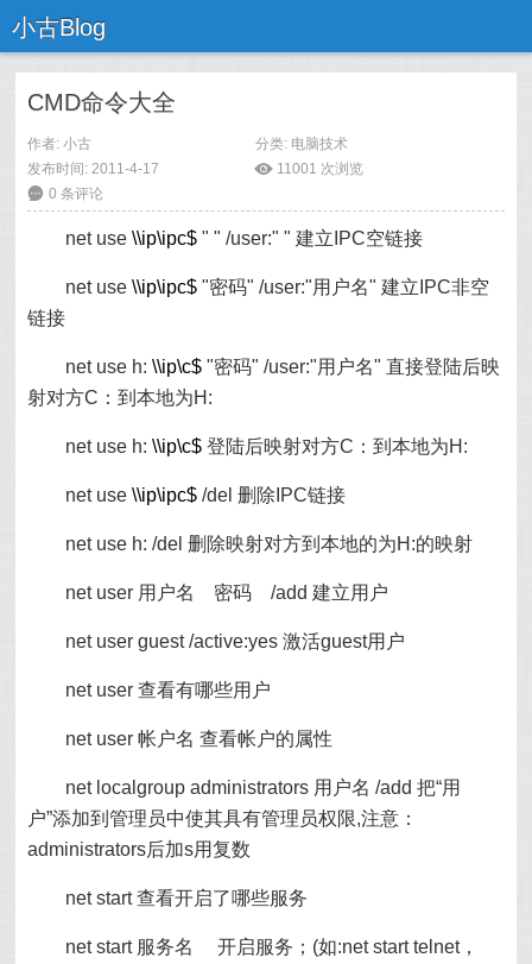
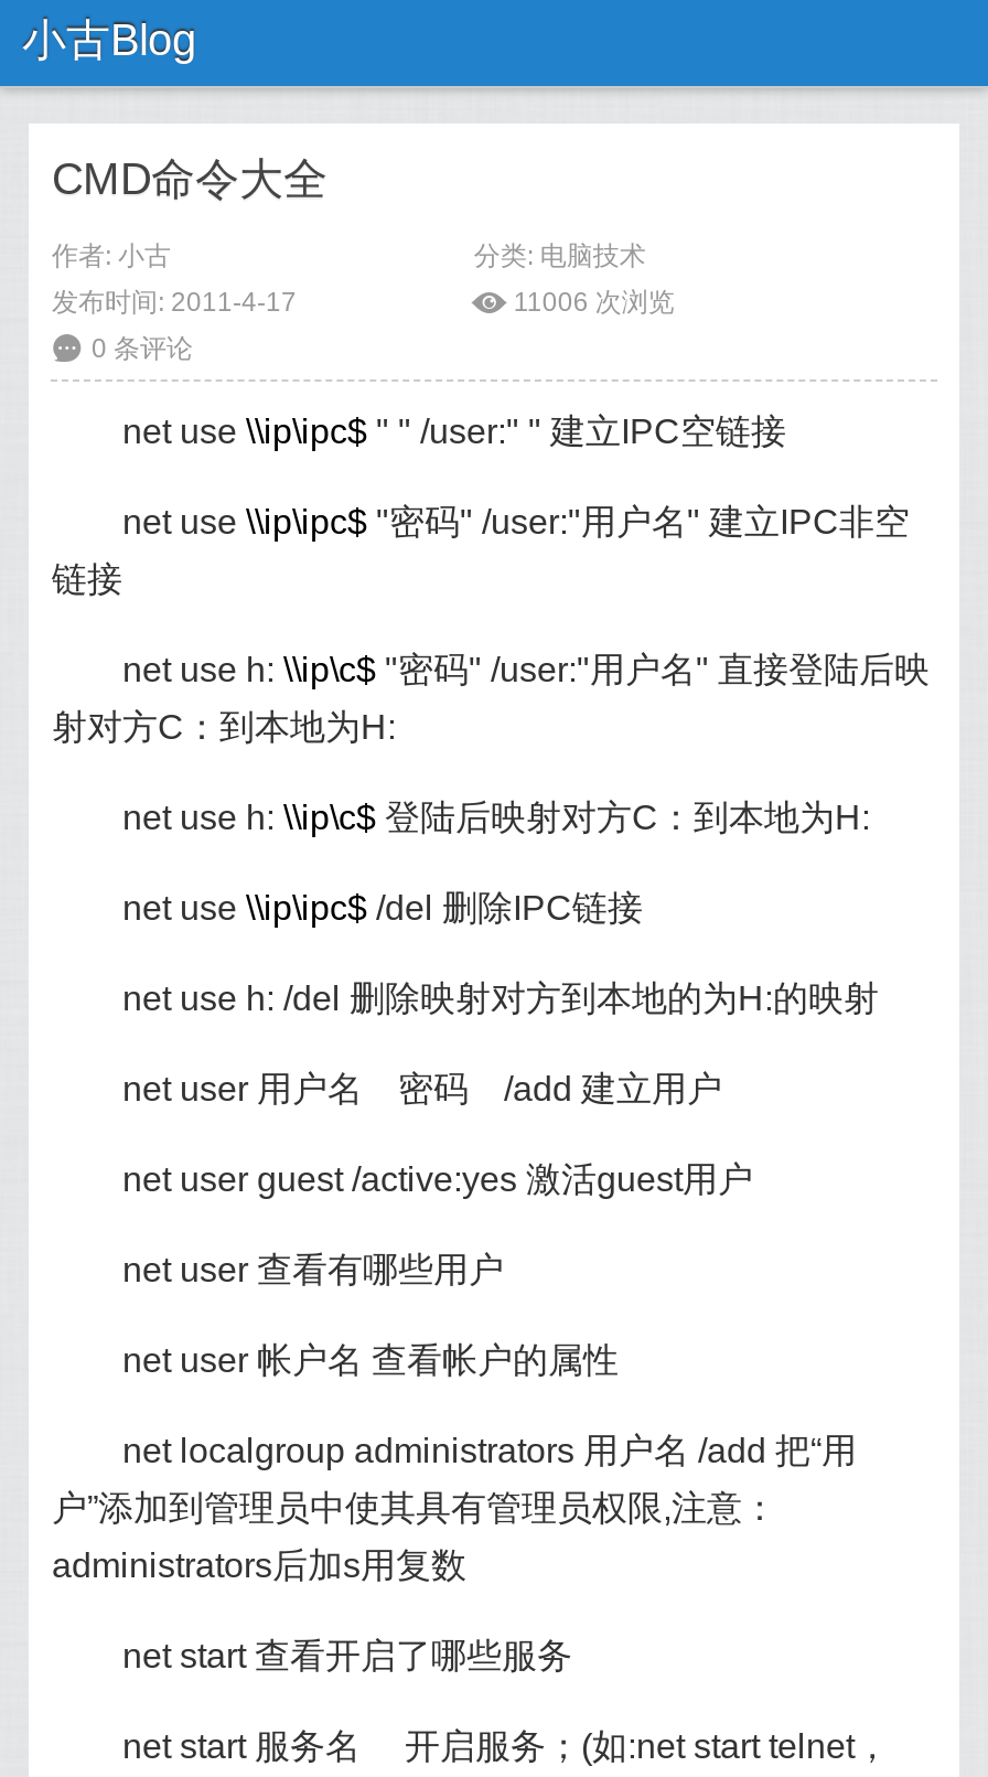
- ė 11001 次浏览
+ ė 11006 次浏览
